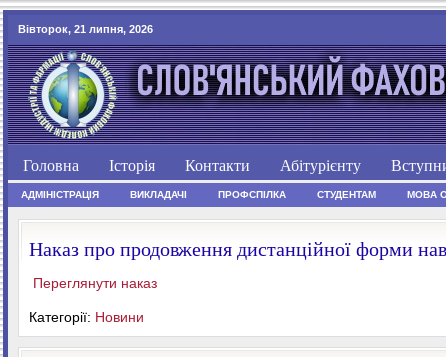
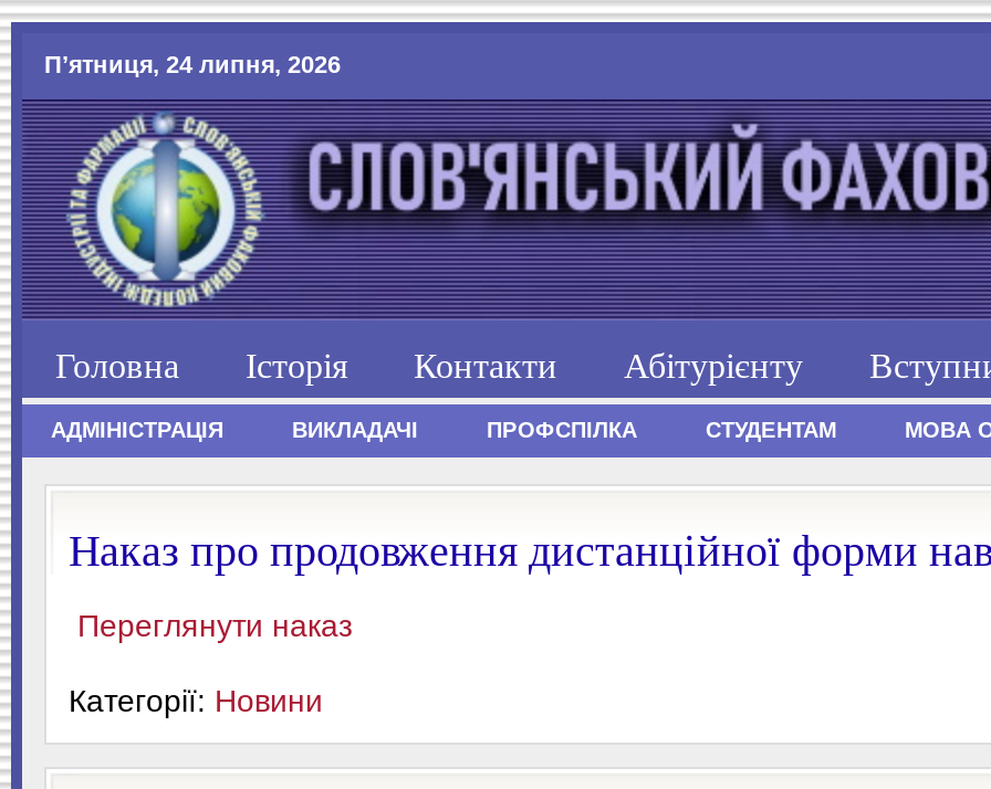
- Вівторок, 21 липня, 2026
+ П’ятниця, 24 липня, 2026
